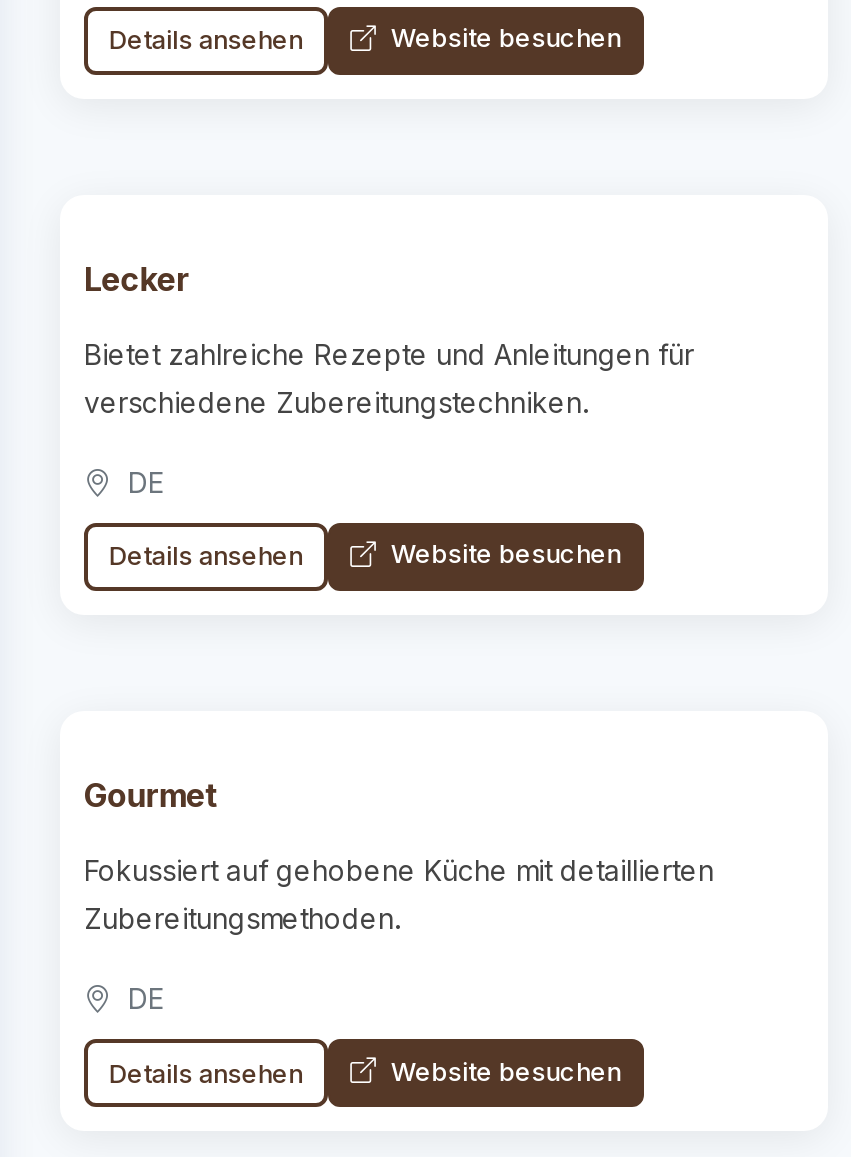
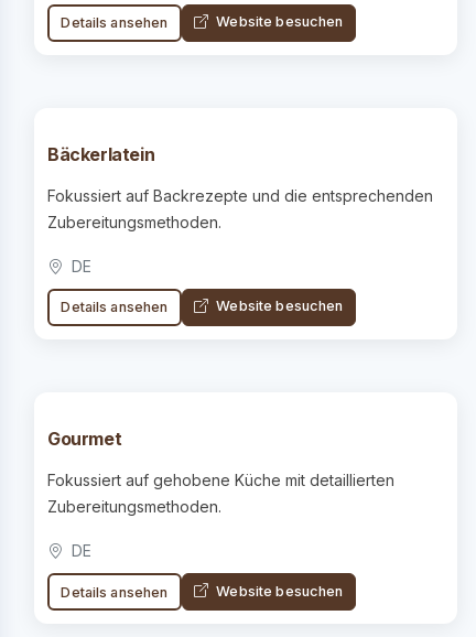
- Lecker
+ Bäckerlatein

- Bietet zahlreiche Rezepte und Anleitungen für
- verschiedene Zubereitungstechniken.
+ Fokussiert auf Backrezepte und die entsprechenden
+ Zubereitungsmethoden.
